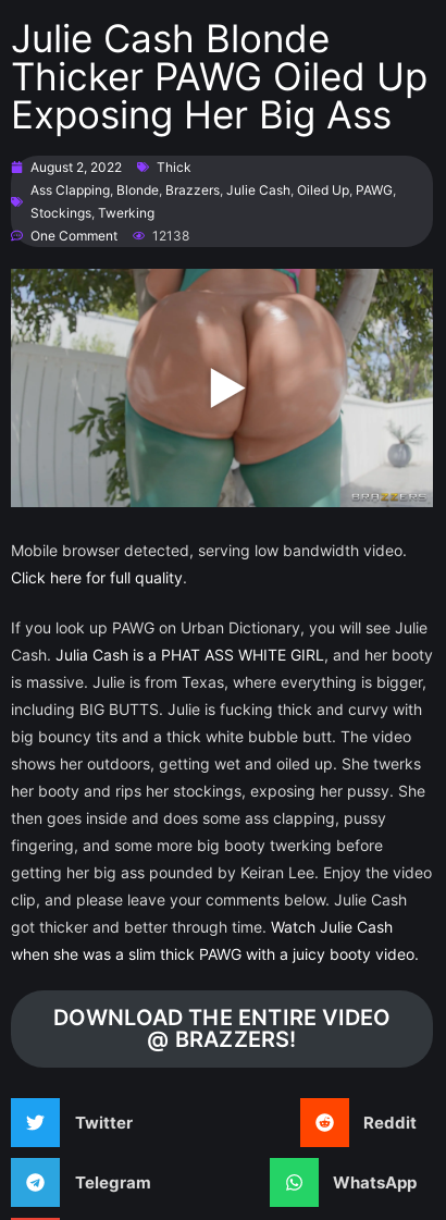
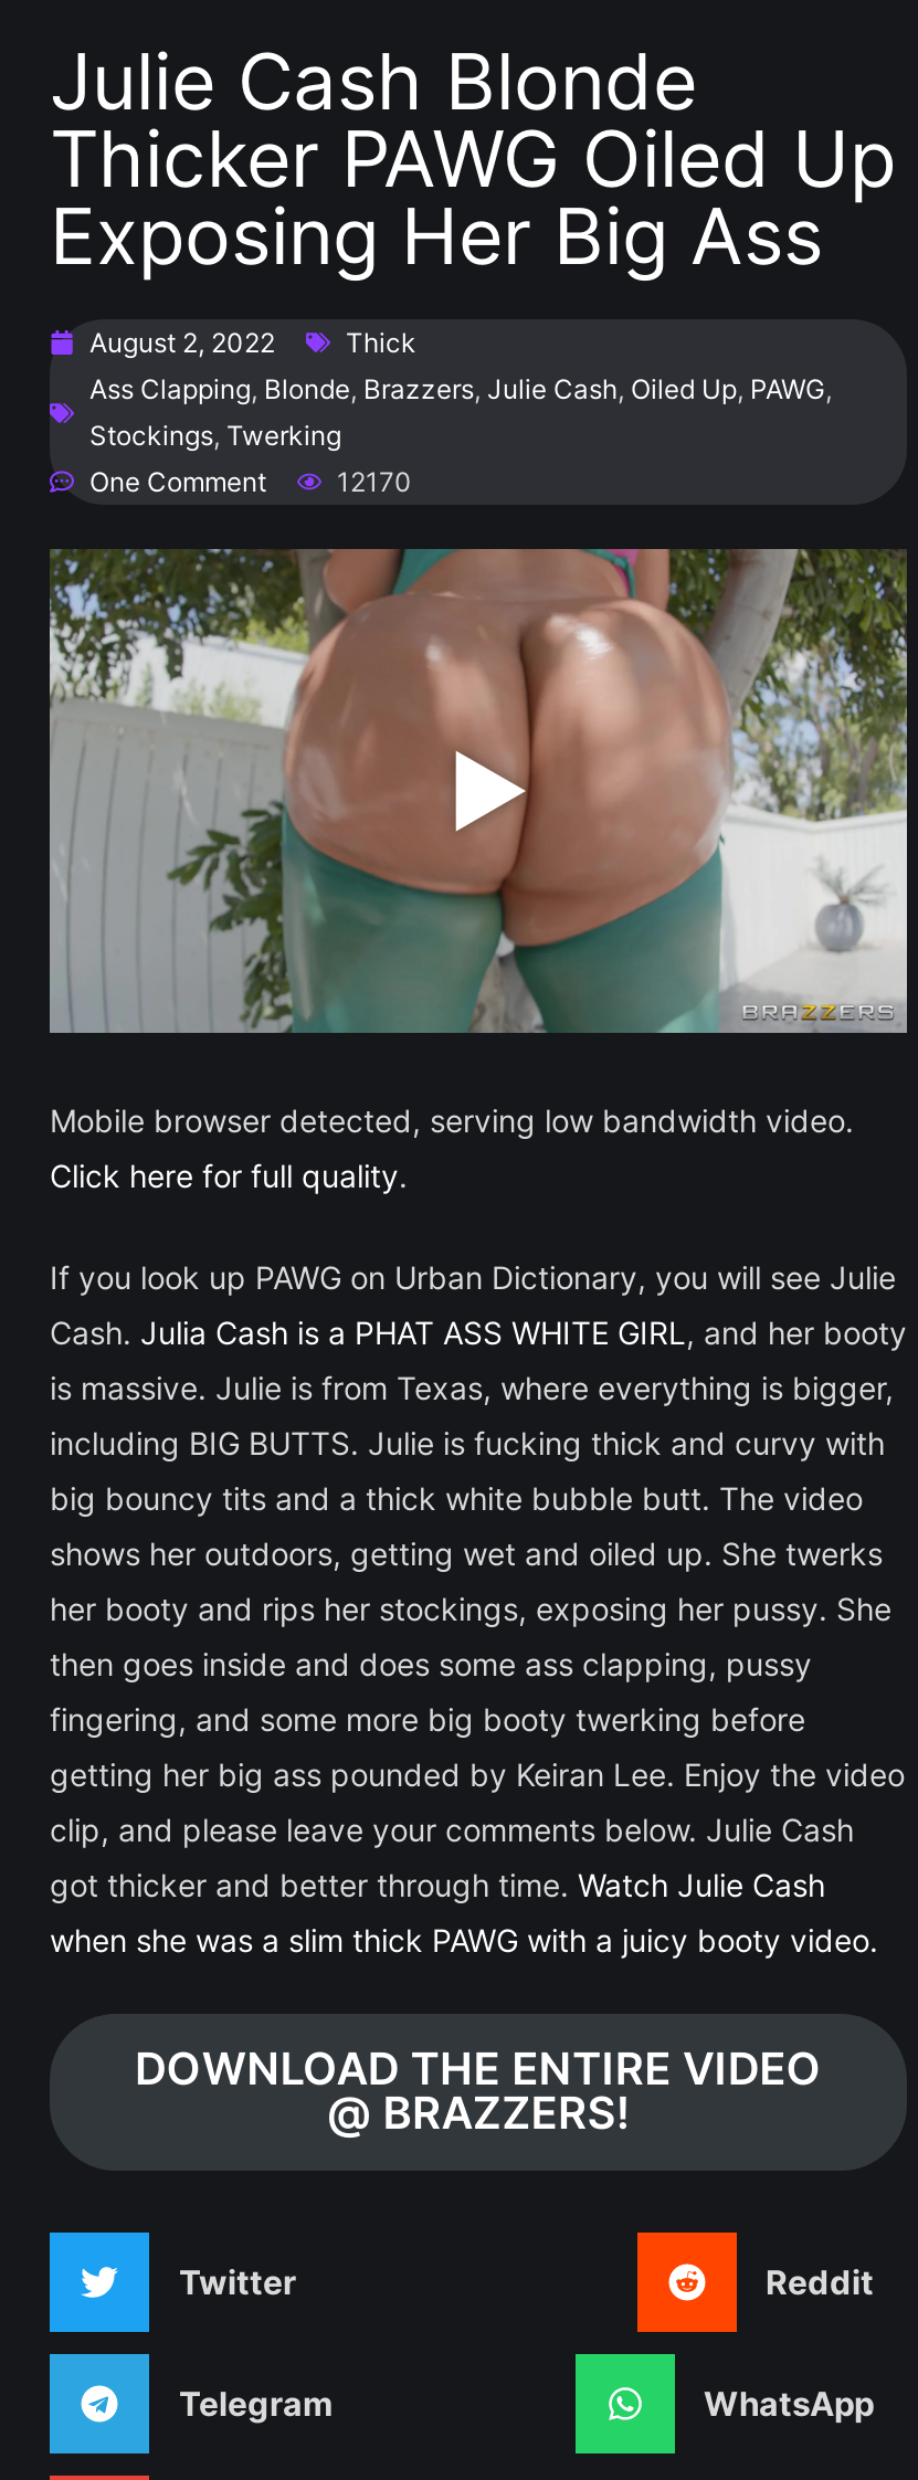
- 12138
+ 12170
